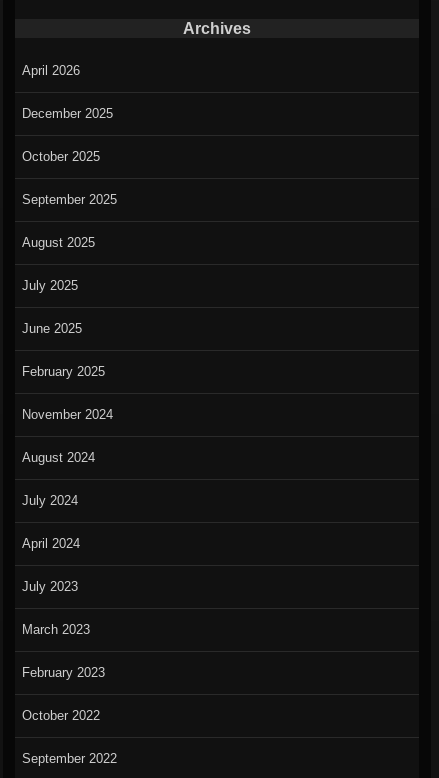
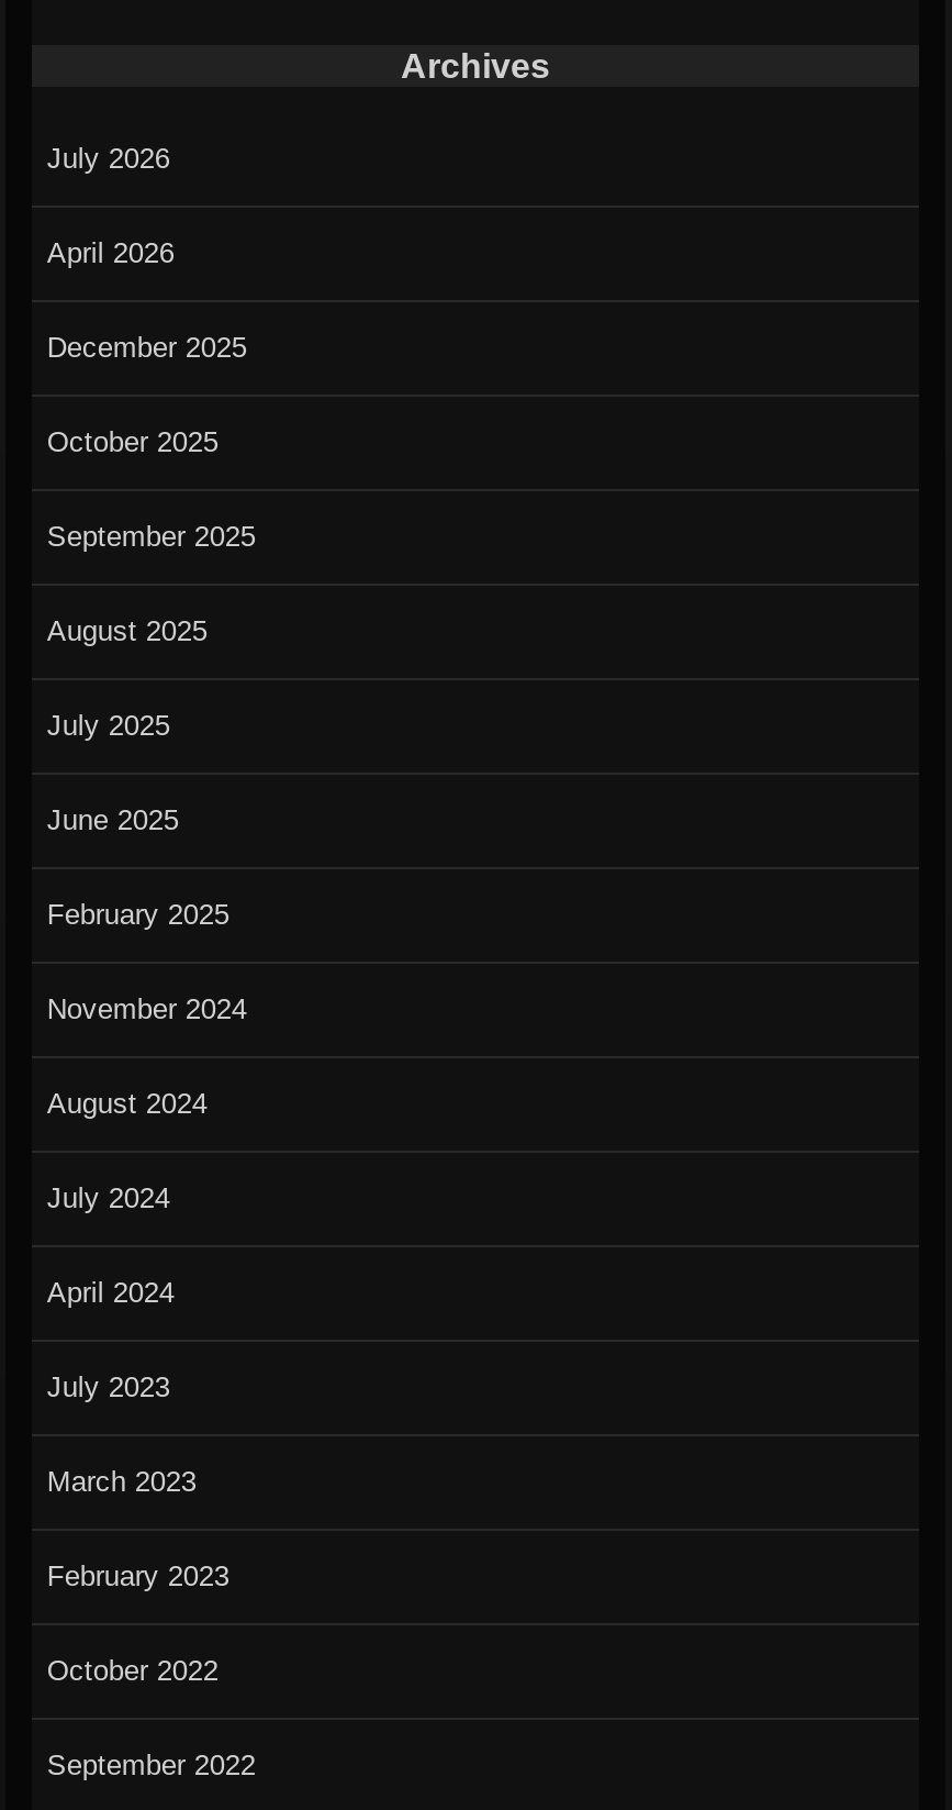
+ July 2026
